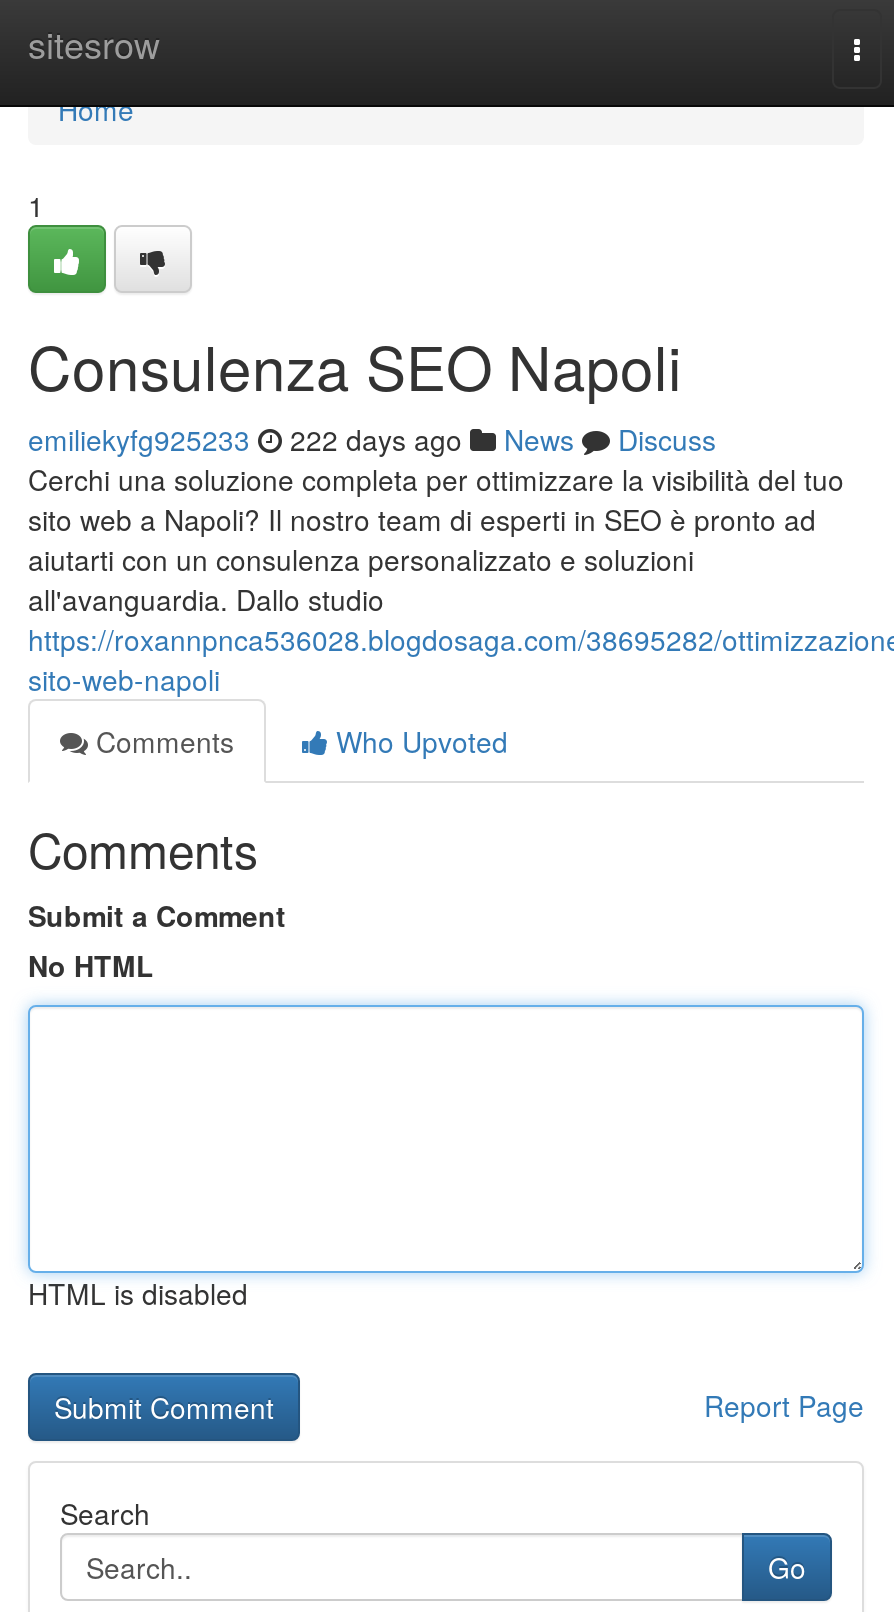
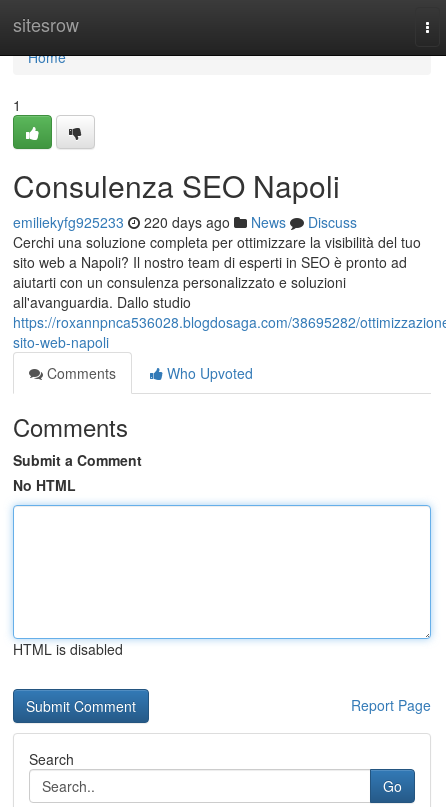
- emiliekyfg925233 222 days ago News Discuss
+ emiliekyfg925233 220 days ago News Discuss
